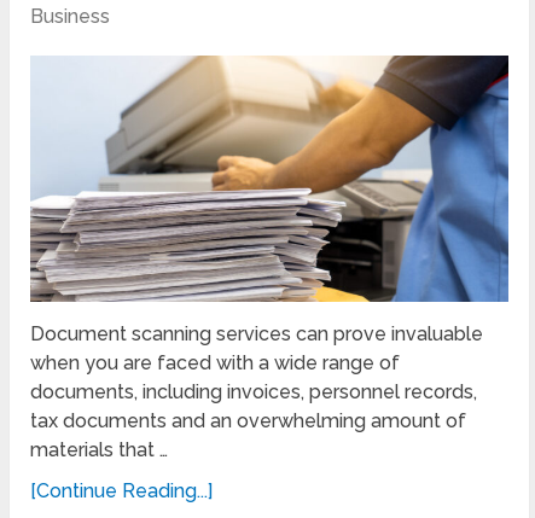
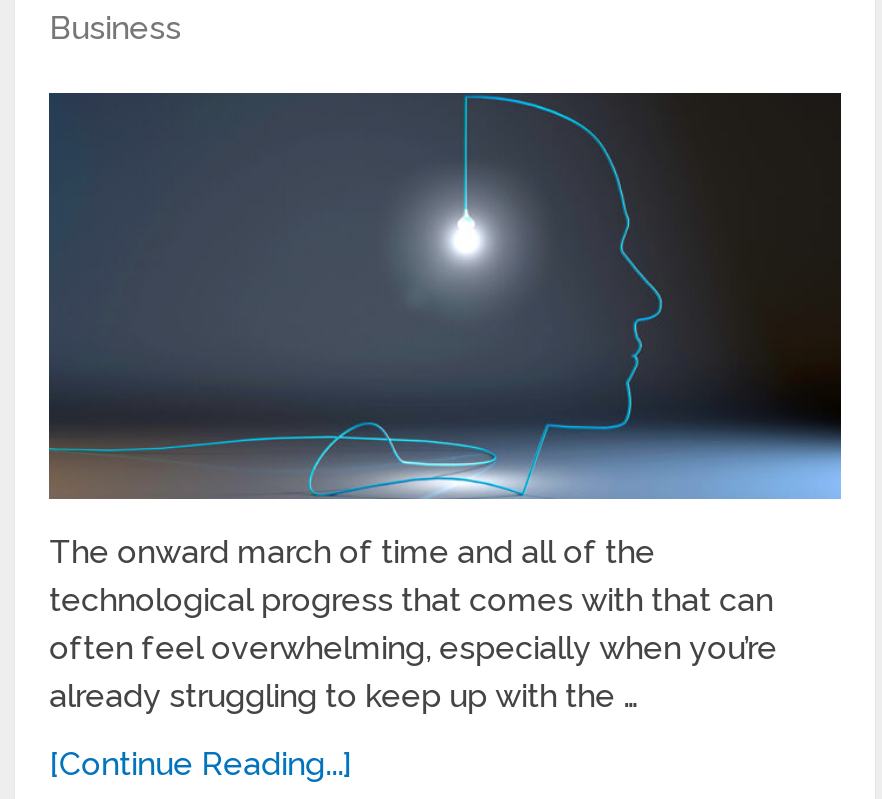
- [image]
- Document scanning services can prove invaluable
- when you are faced with a wide range of
- documents, including invoices, personnel records,
- tax documents and an overwhelming amount of
- materials that …
+ [image]
+ The onward march of time and all of the
+ technological progress that comes with that can
+ often feel overwhelming, especially when you’re
+ already struggling to keep up with the …
